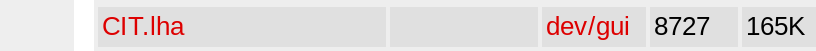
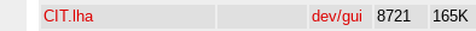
- dev/gui 8727 165K
+ dev/gui 8721 165K
